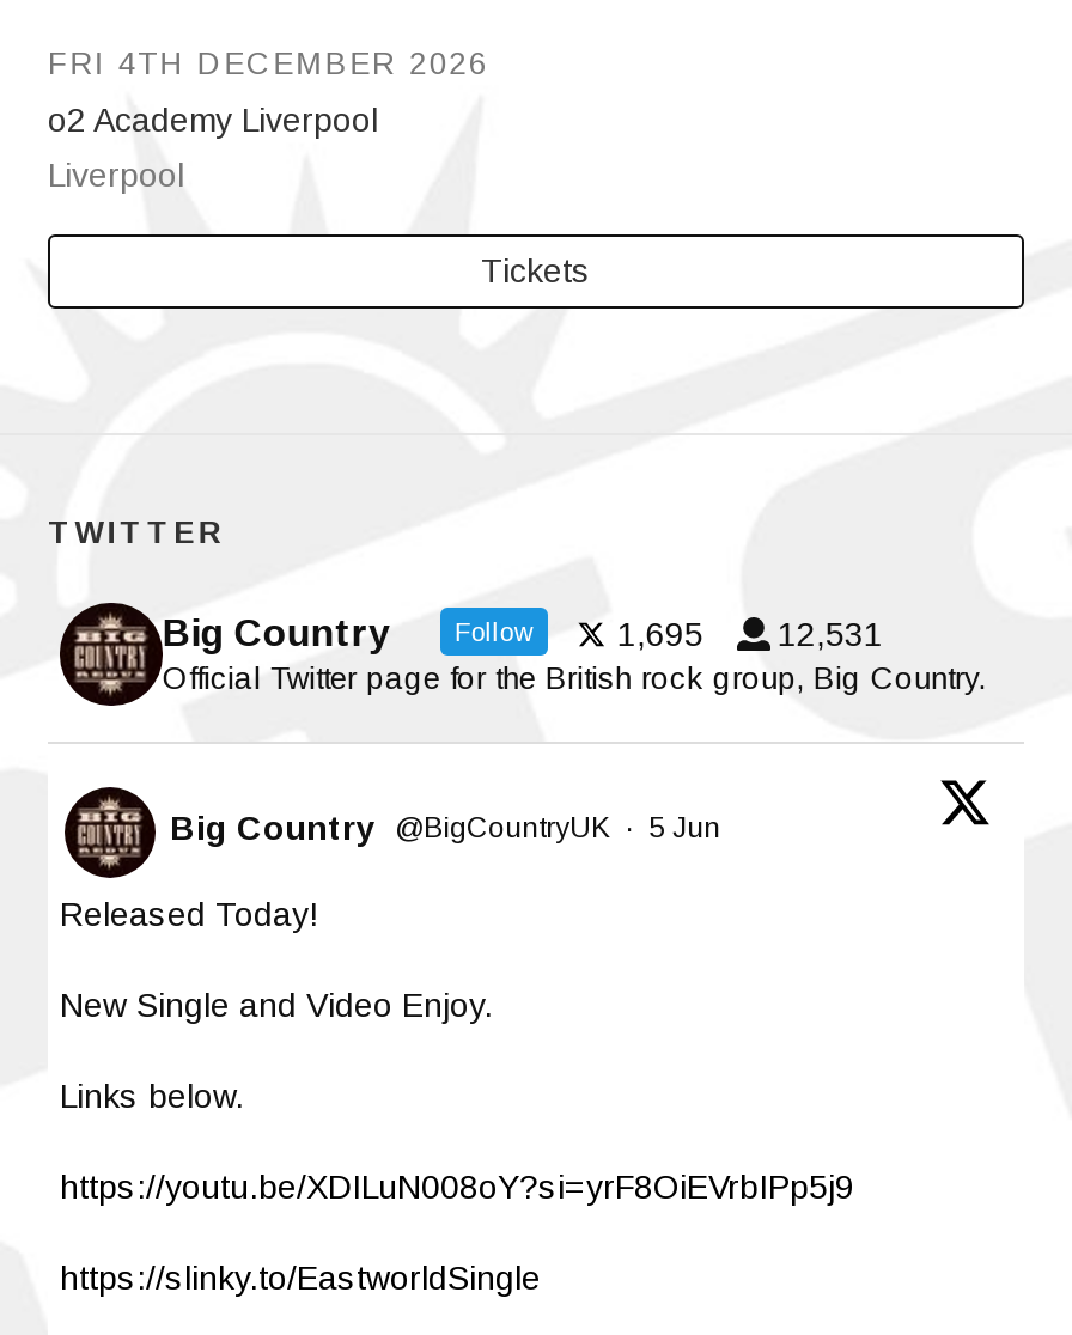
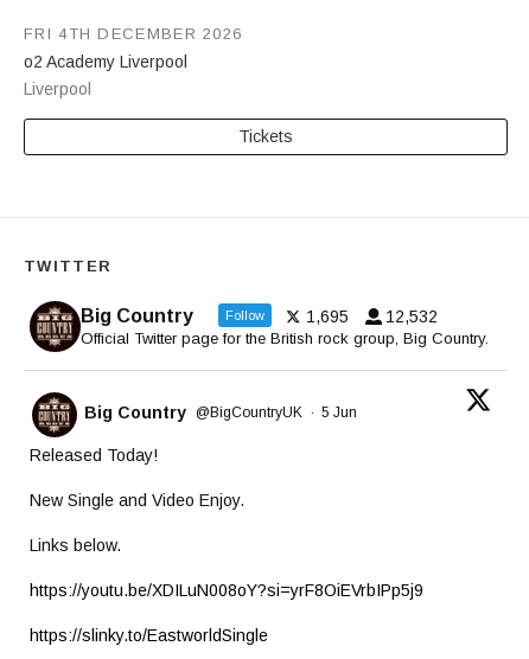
- 1,695 12,531
+ 1,695 12,532
